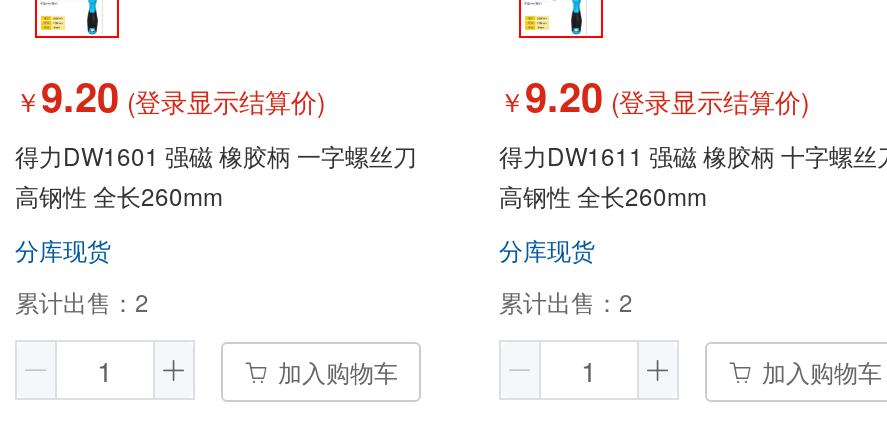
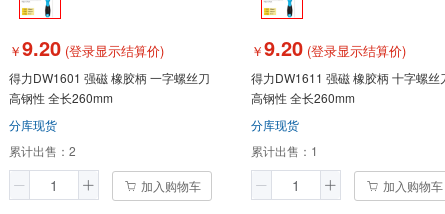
- 累计出售：2
+ 累计出售：1
